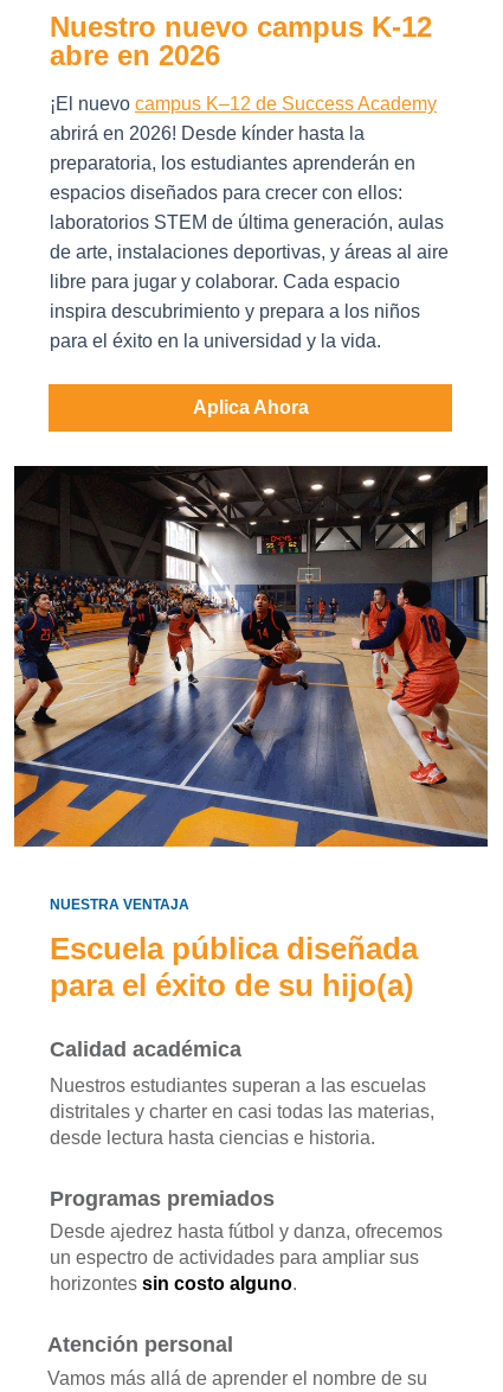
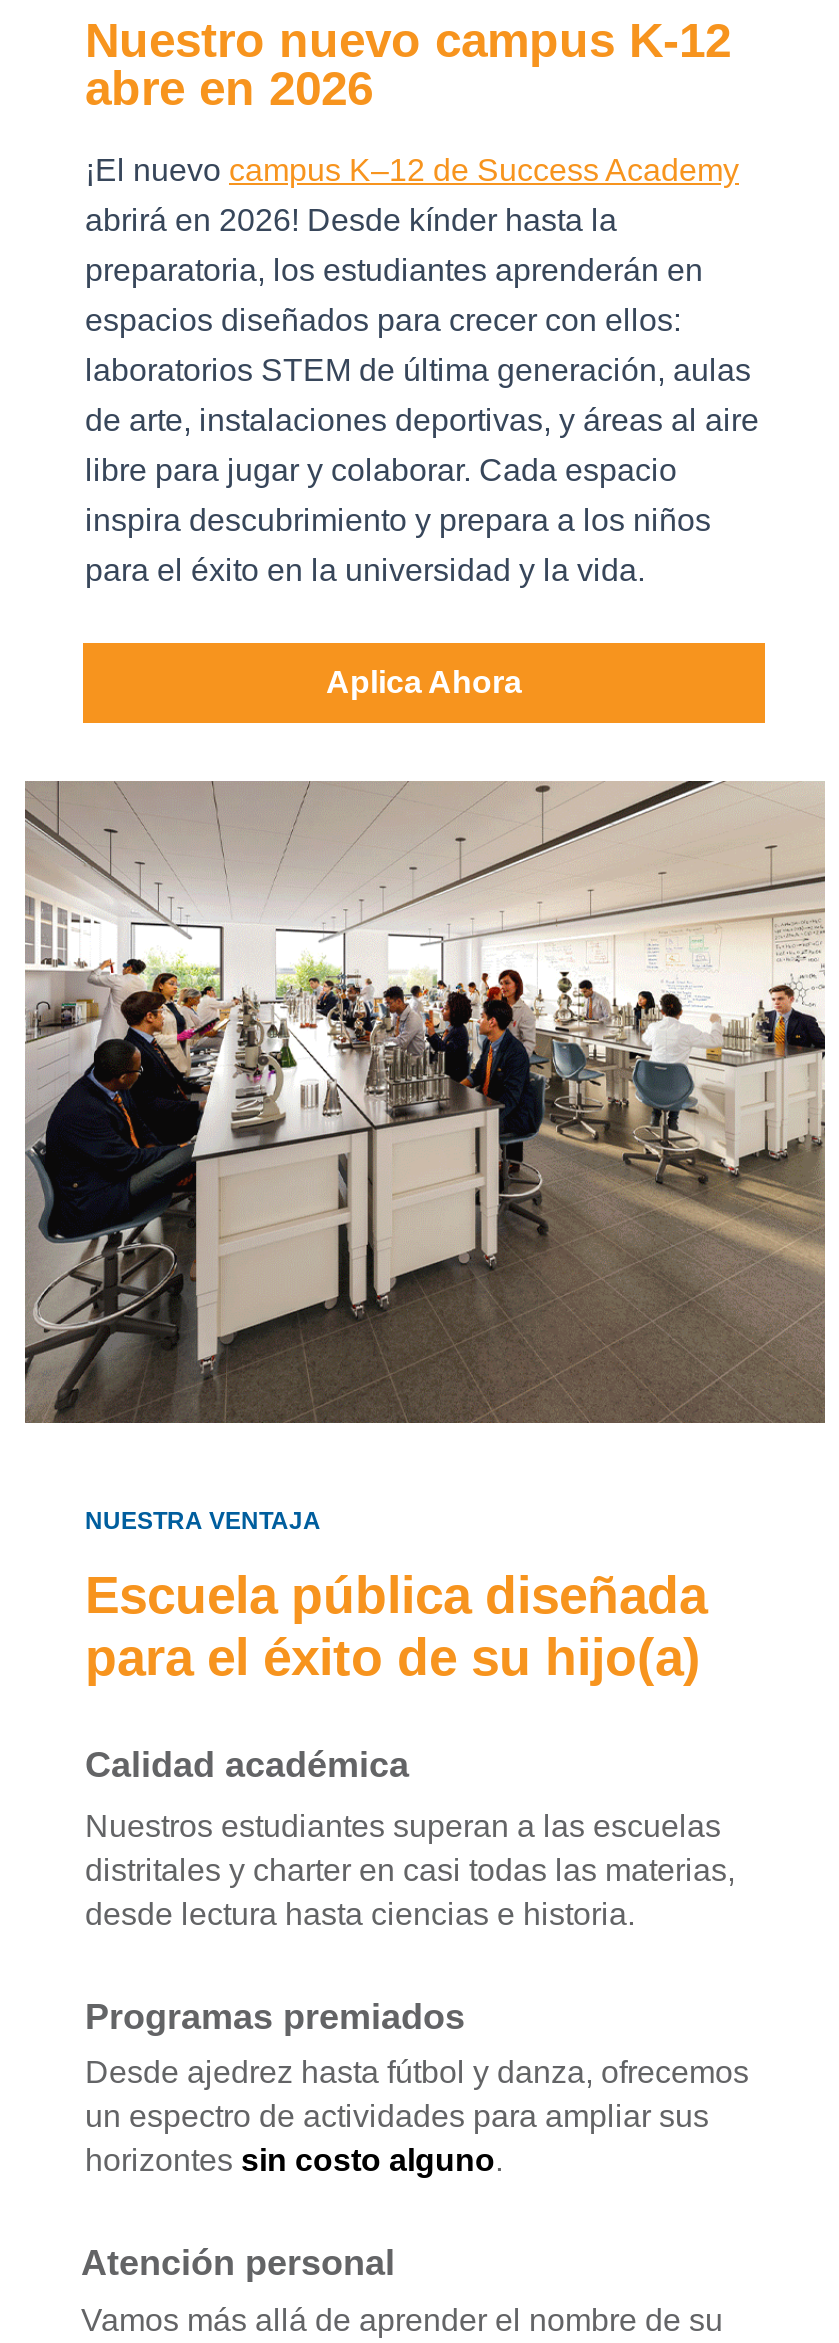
- [image]
+ [image]
